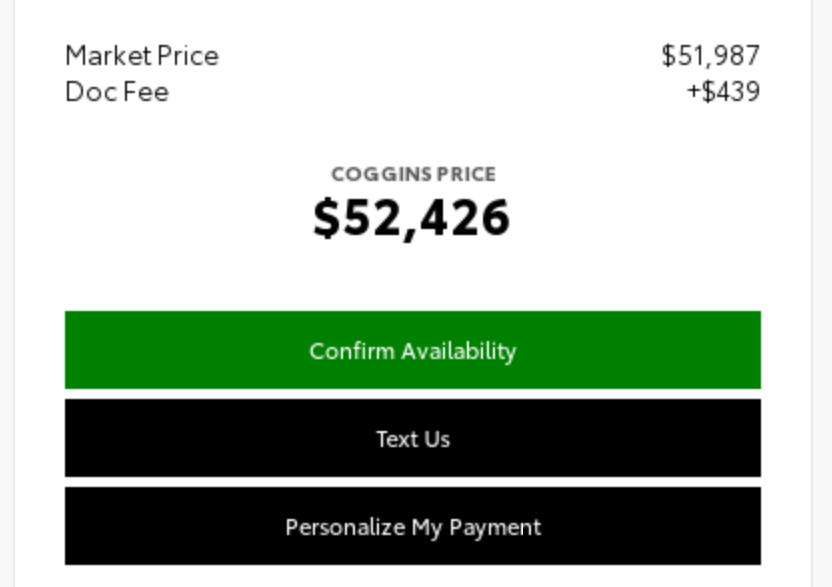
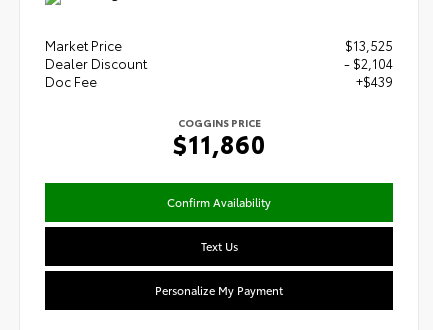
- $51,987
+ $13,525
+ Dealer Discount
+ - $2,104

- $52,426
+ $11,860
